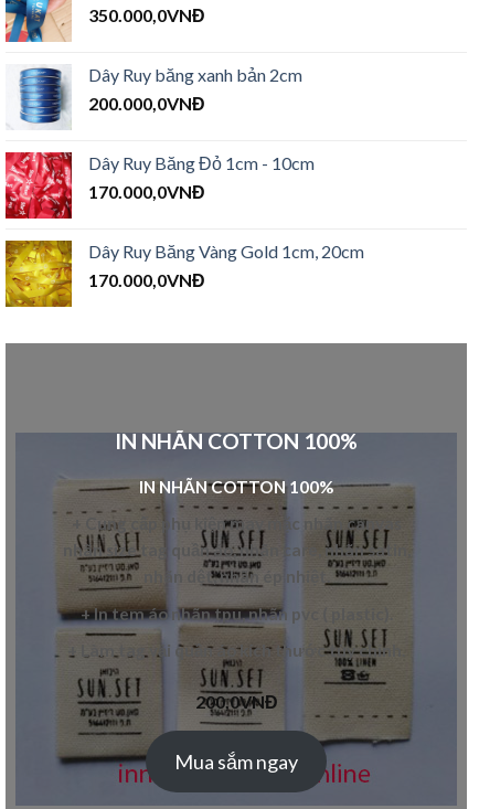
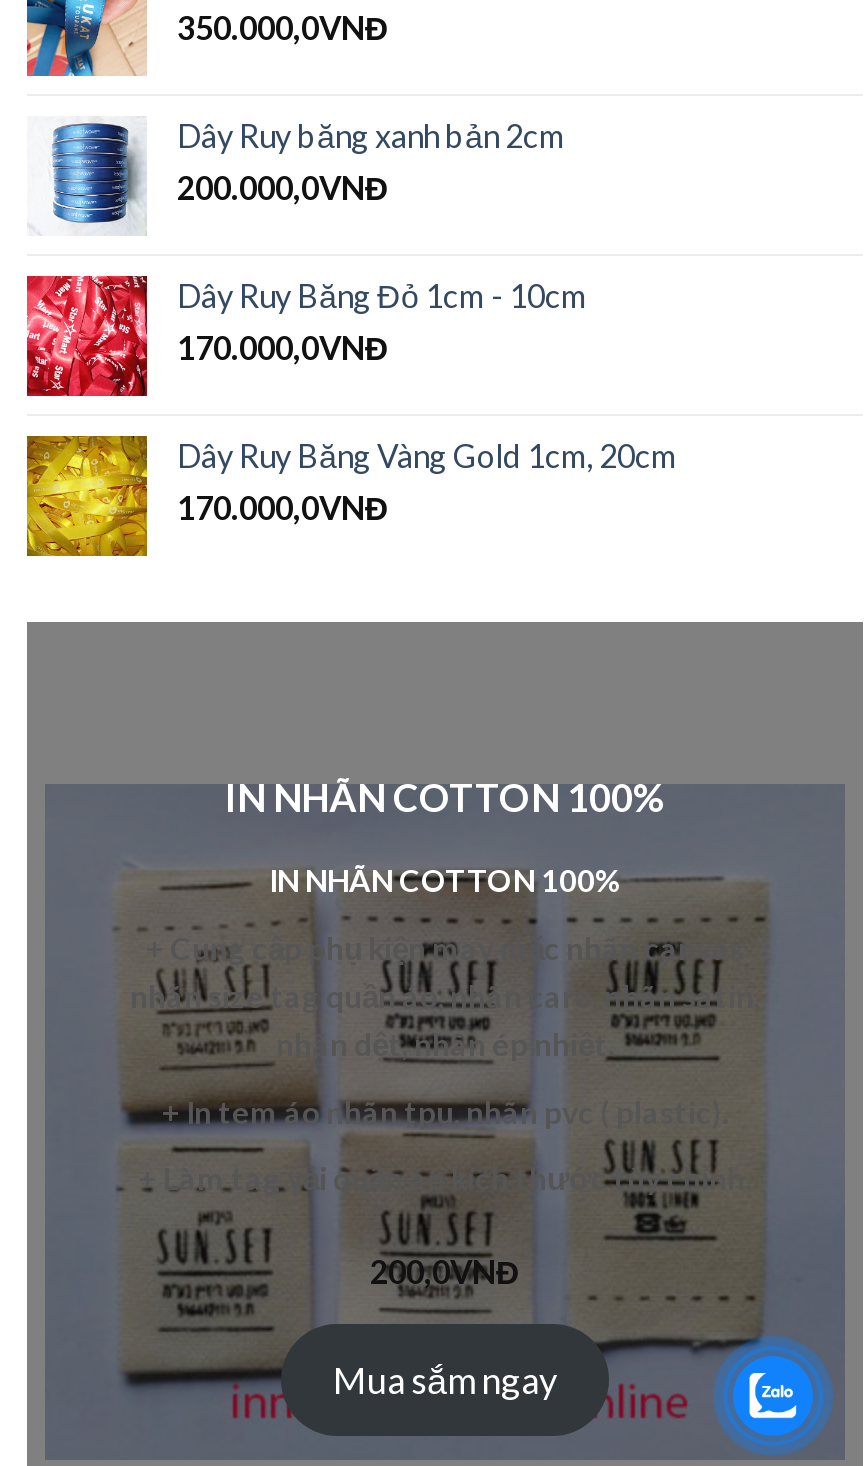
+ [image]
